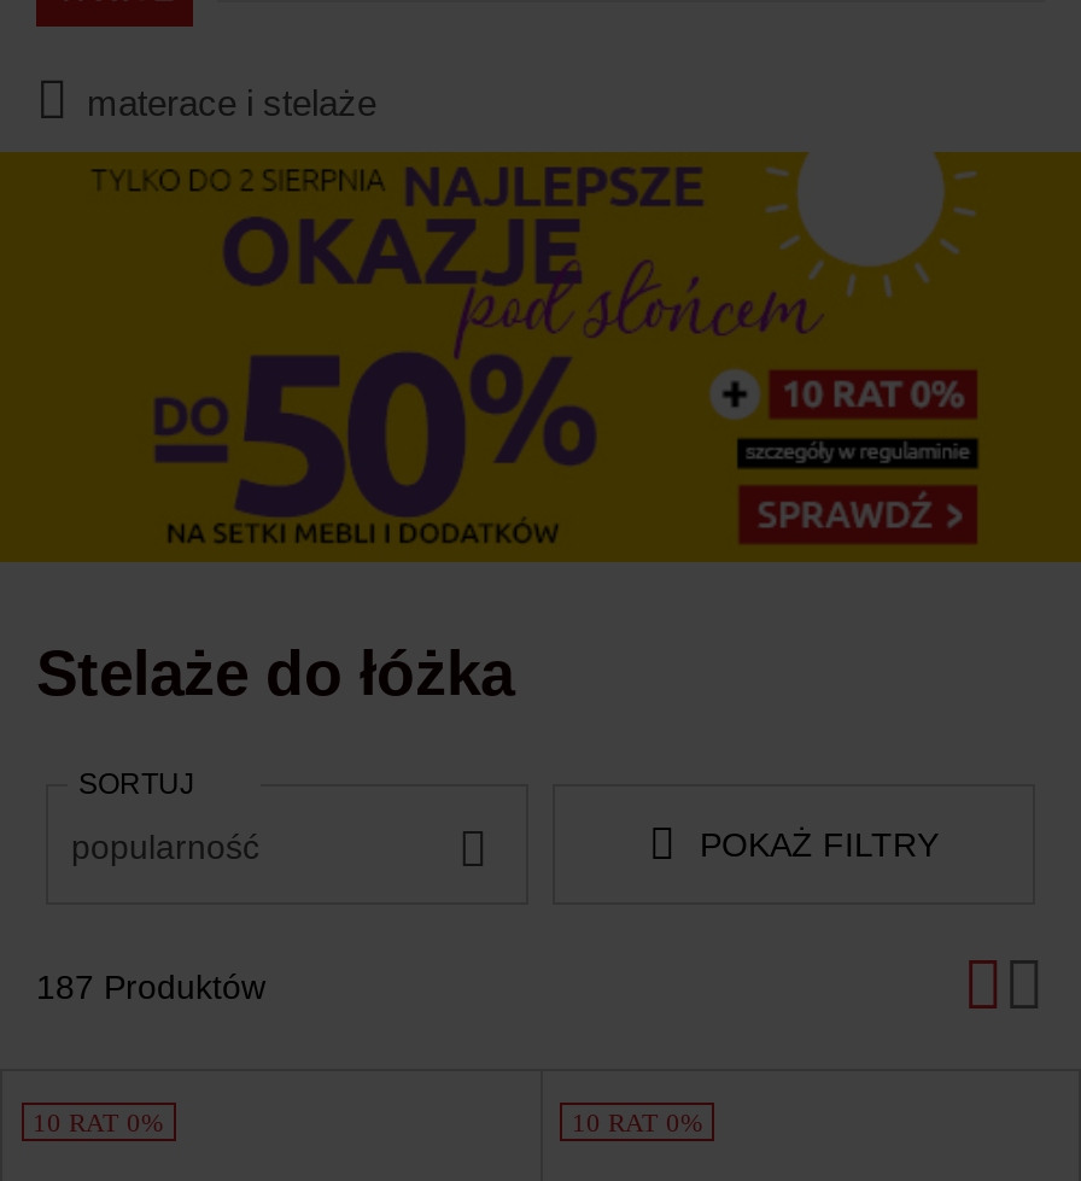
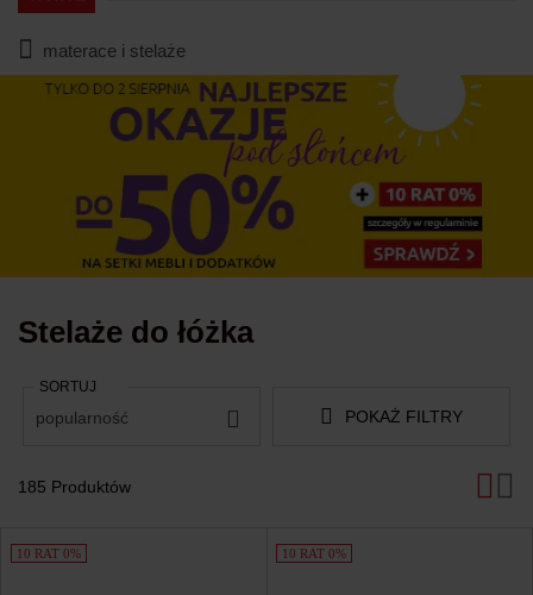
- 187 Produktów
+ 185 Produktów
